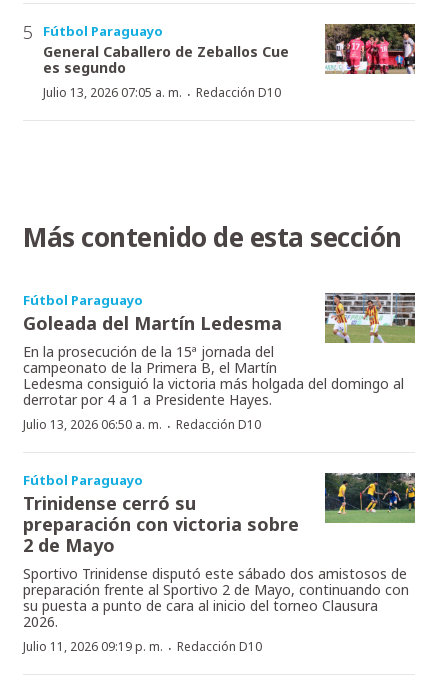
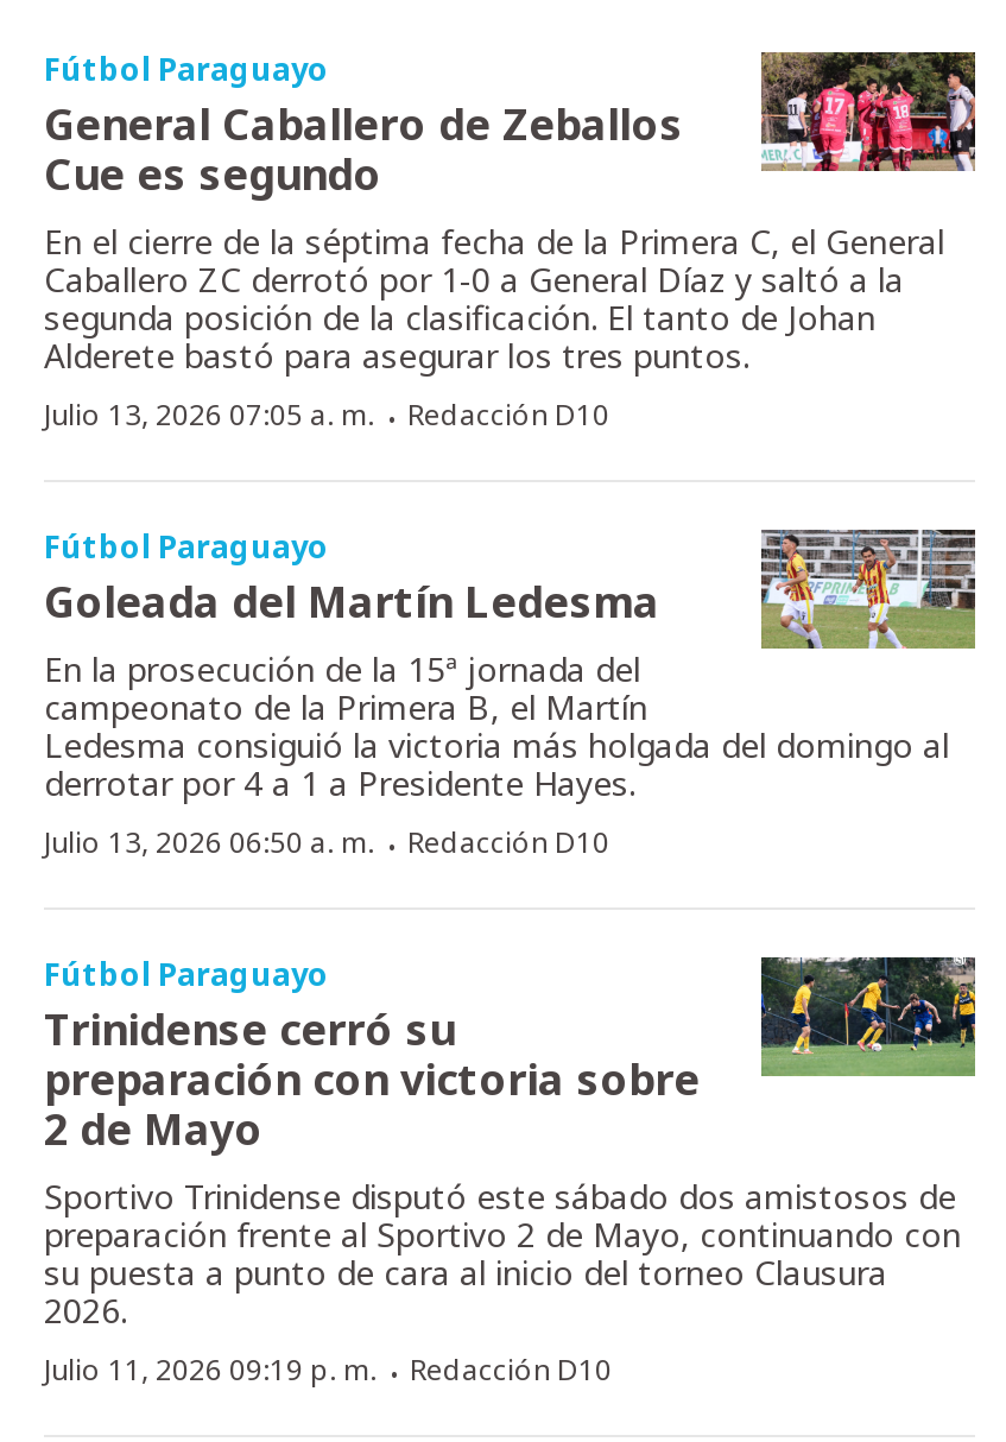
- General Caballero de Zeballos Cue
- es segundo
+ General Caballero de Zeballos
+ Cue es segundo
+ En el cierre de la séptima fecha de la Primera C, el General
+ Caballero ZC derrotó por 1-0 a General Díaz y saltó a la
+ segunda posición de la clasificación. El tanto de Johan
+ Alderete bastó para asegurar los tres puntos.

moved down: Julio 13, 2026 07:05 a. m. · Redacción D10

- Más contenido de esta sección
